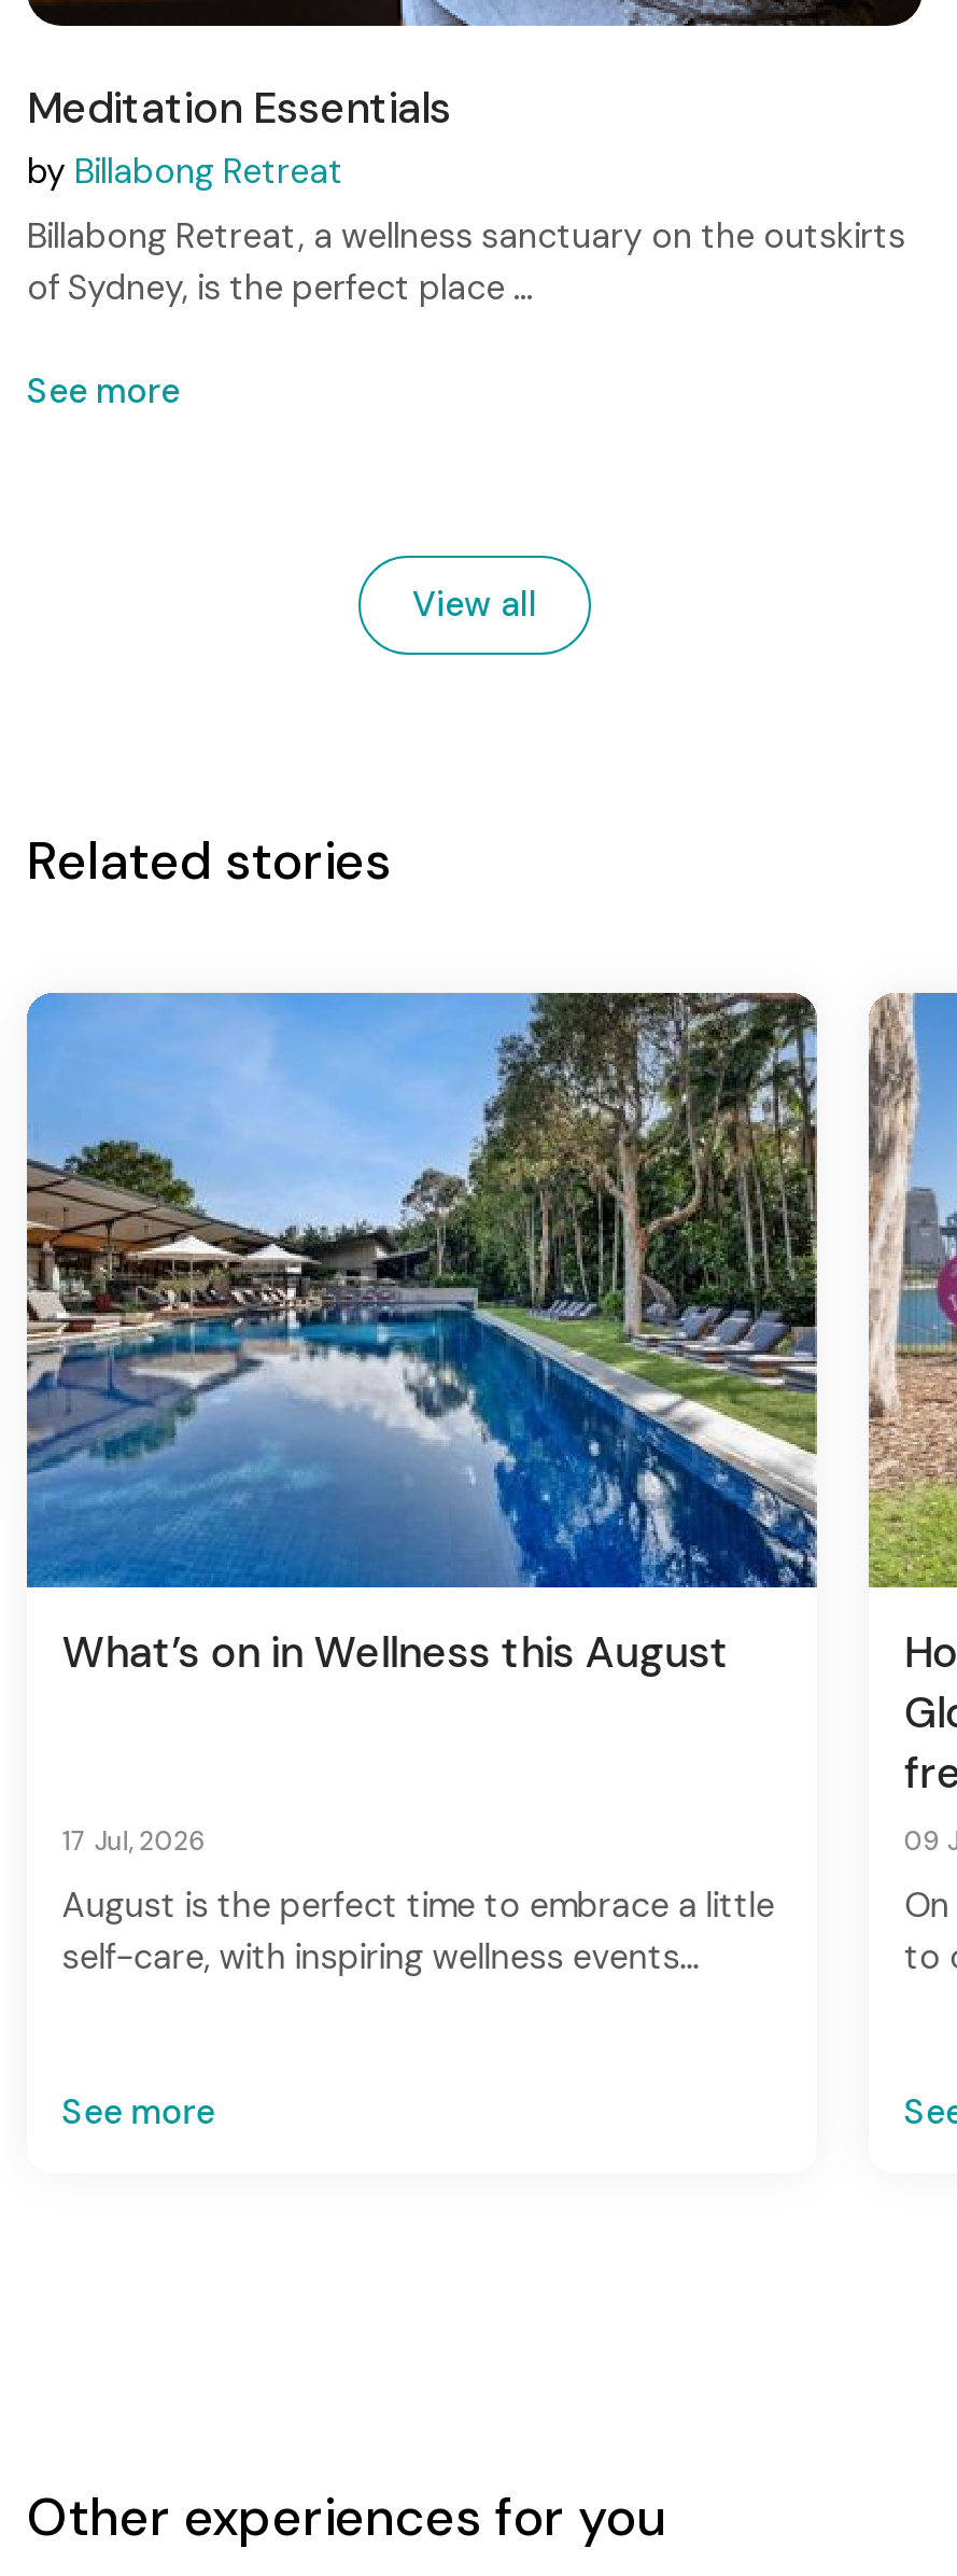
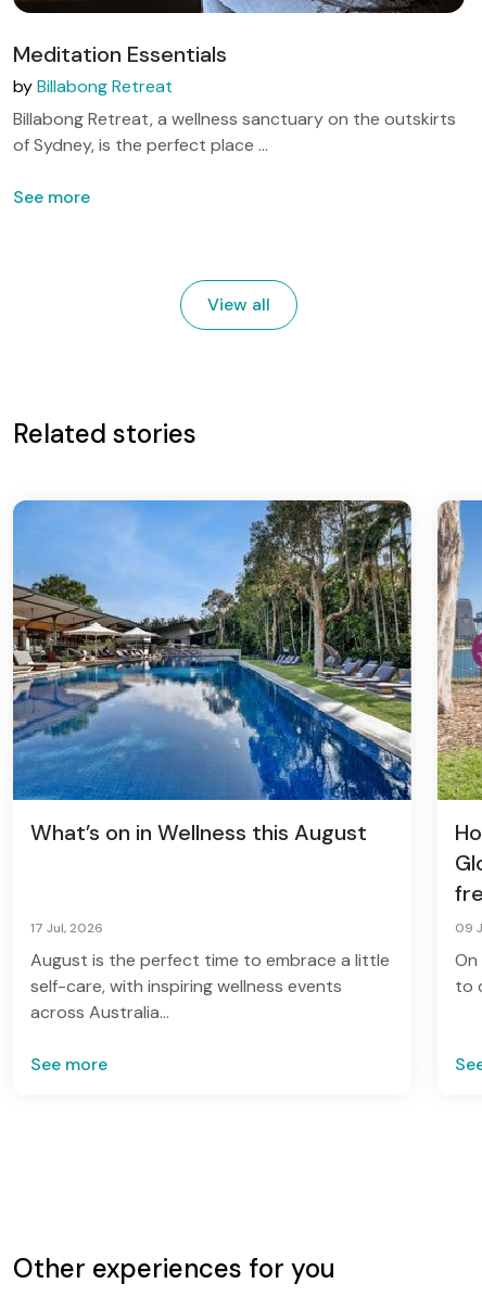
- self-care, with inspiring wellness events...
+ self-care, with inspiring wellness events
+ across Australia...
